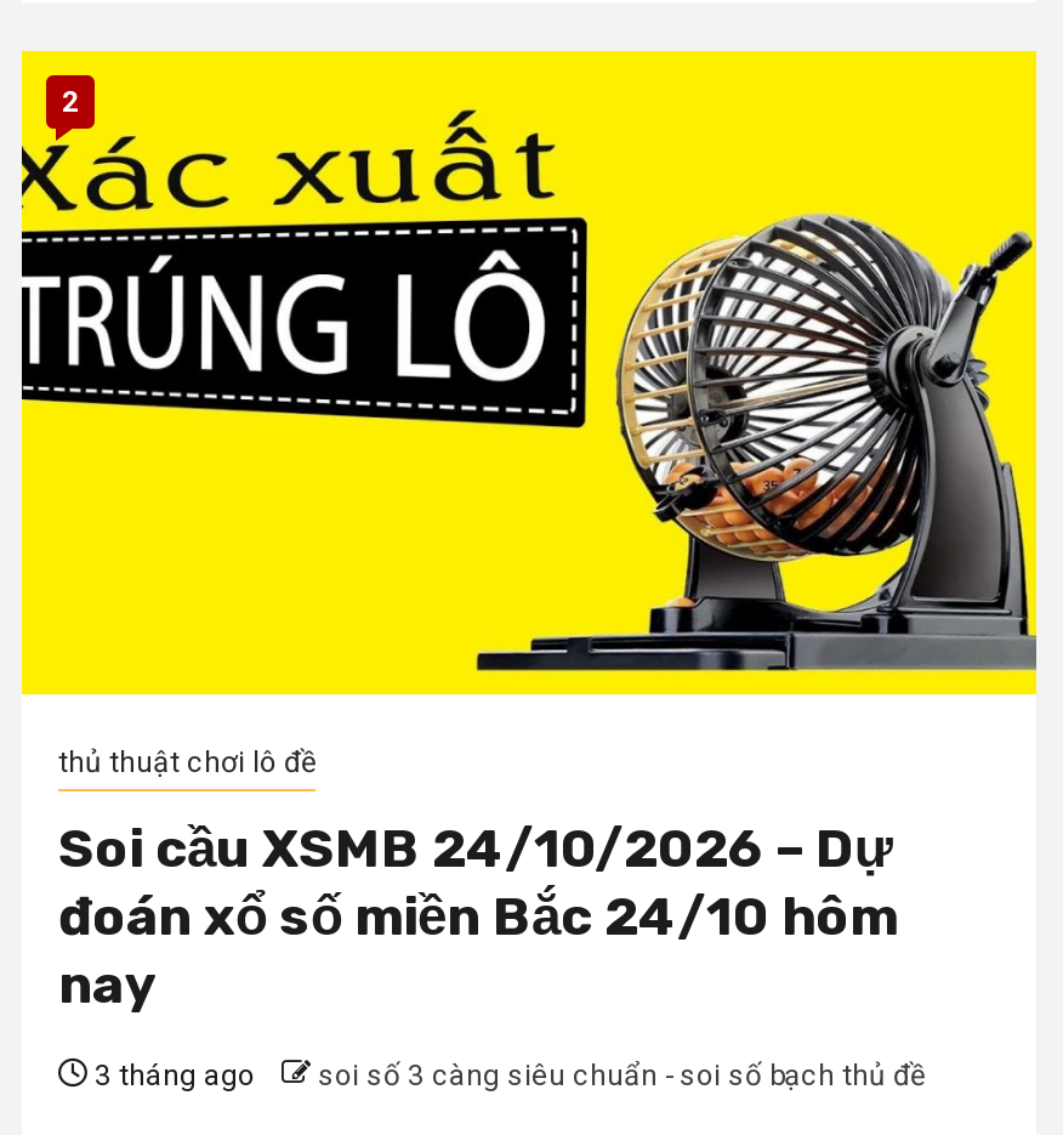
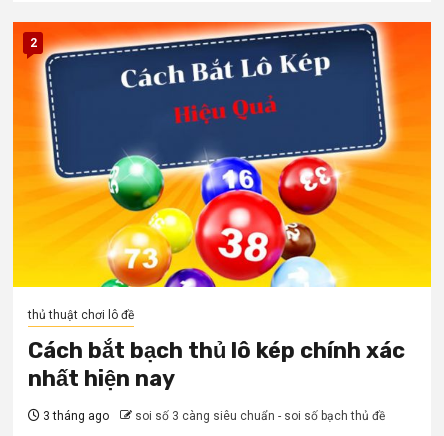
- [image]
+ [image]

- Soi cầu XSMB 24/10/2026 – Dự
- đoán xổ số miền Bắc 24/10 hôm
- nay
+ Cách bắt bạch thủ lô kép chính xác
+ nhất hiện nay
